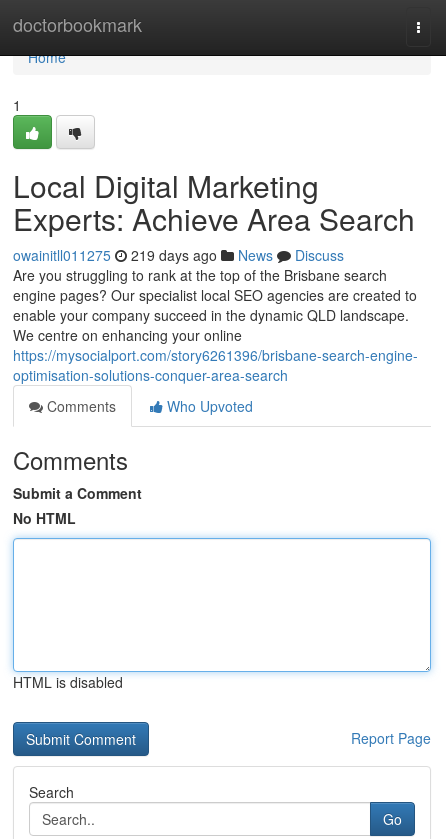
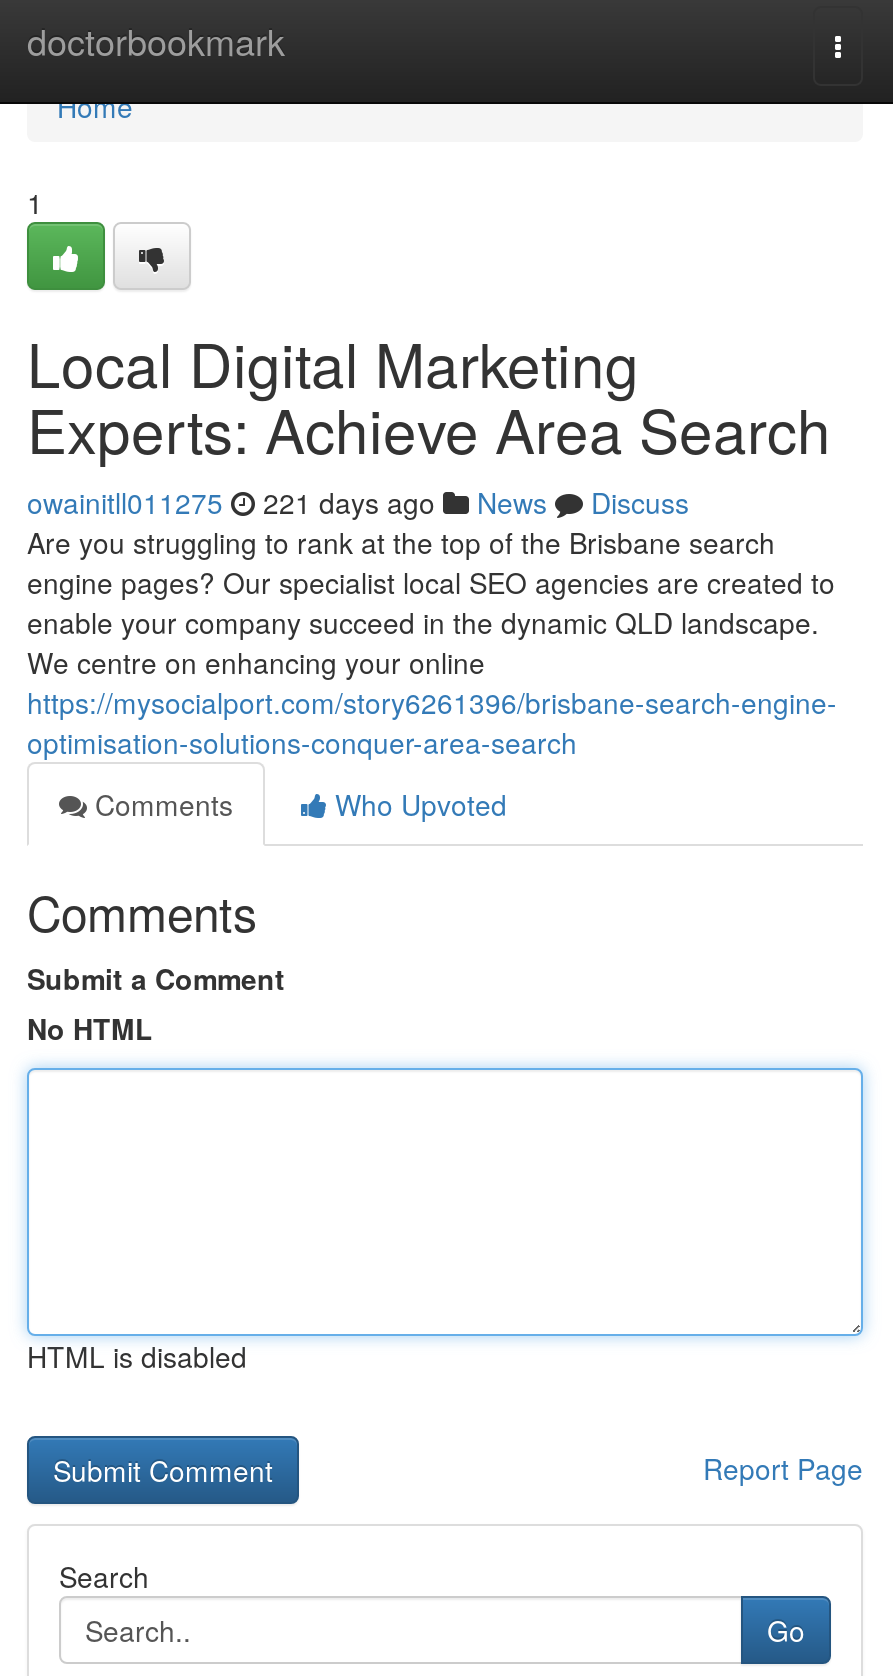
- owainitll011275 219 days ago News Discuss
+ owainitll011275 221 days ago News Discuss
